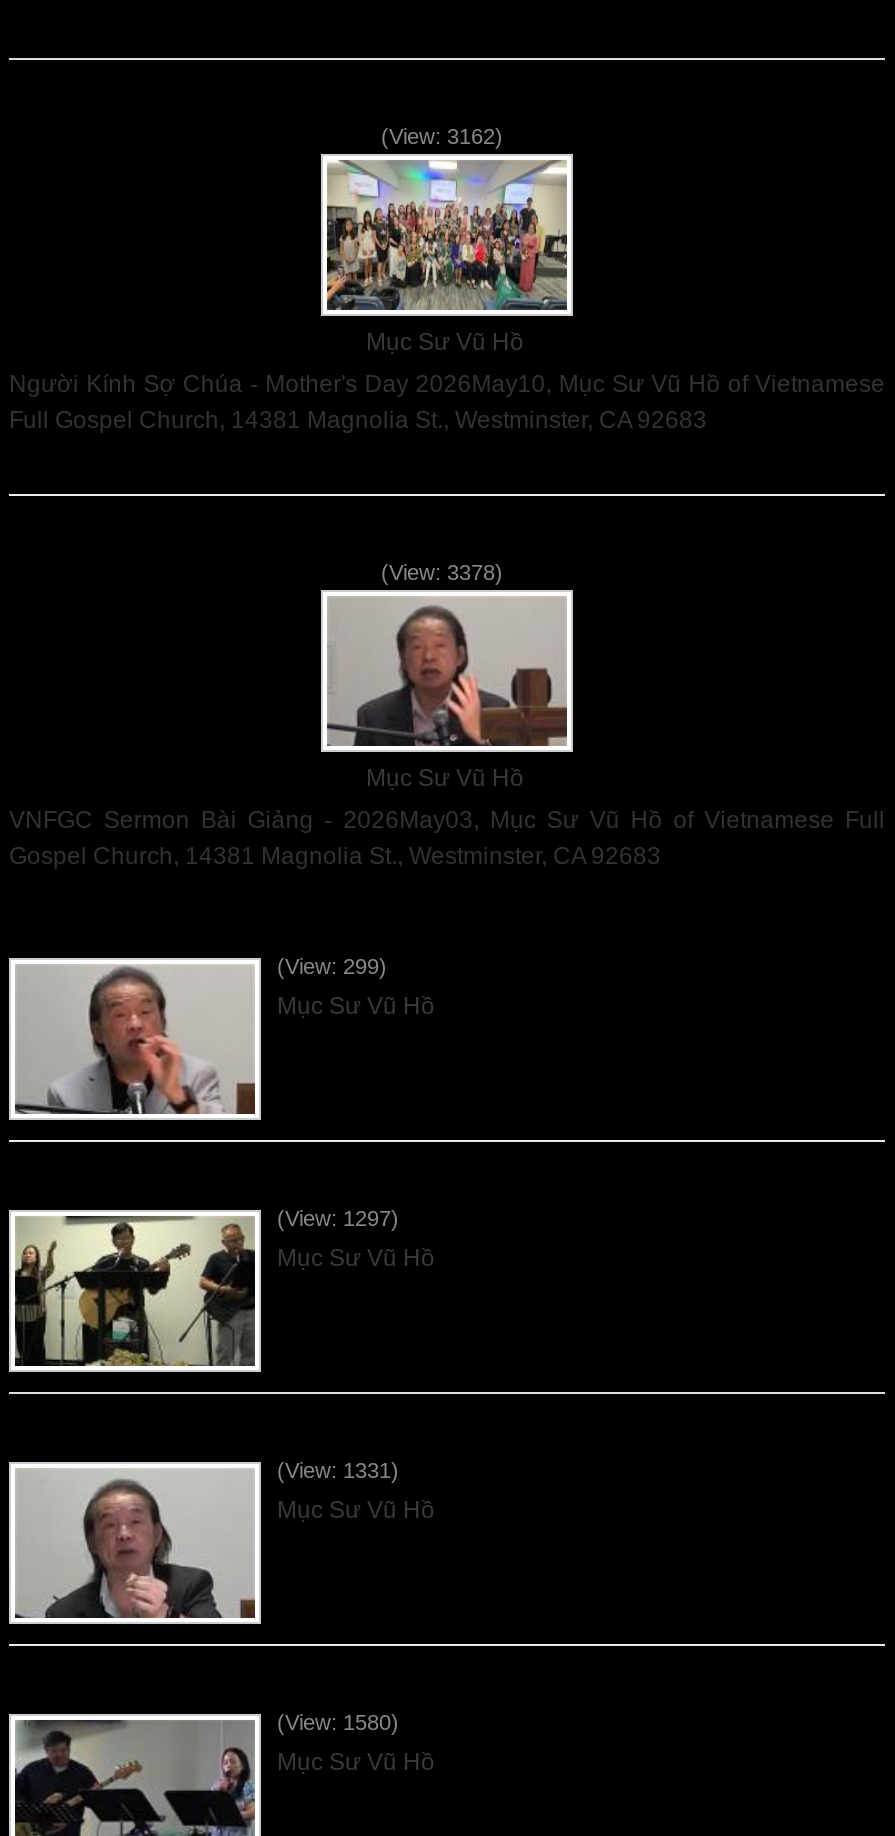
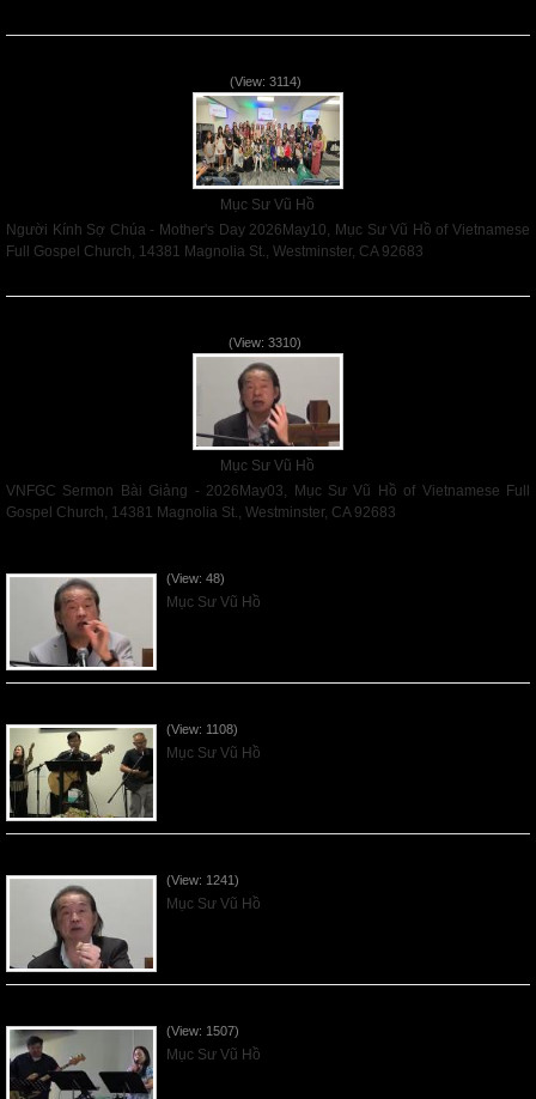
- (View: 3162)
+ (View: 3114)

- (View: 3378)
+ (View: 3310)

- (View: 299)
+ (View: 48)

- (View: 1297)
+ (View: 1108)

- (View: 1331)
+ (View: 1241)

- (View: 1580)
+ (View: 1507)
